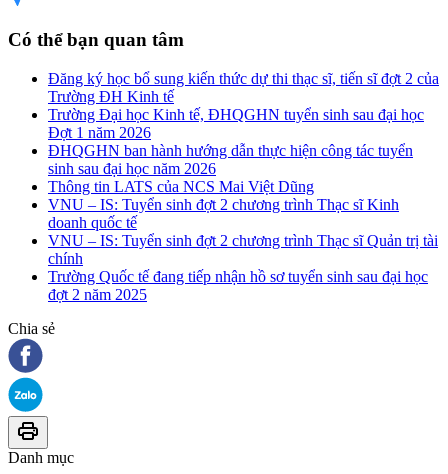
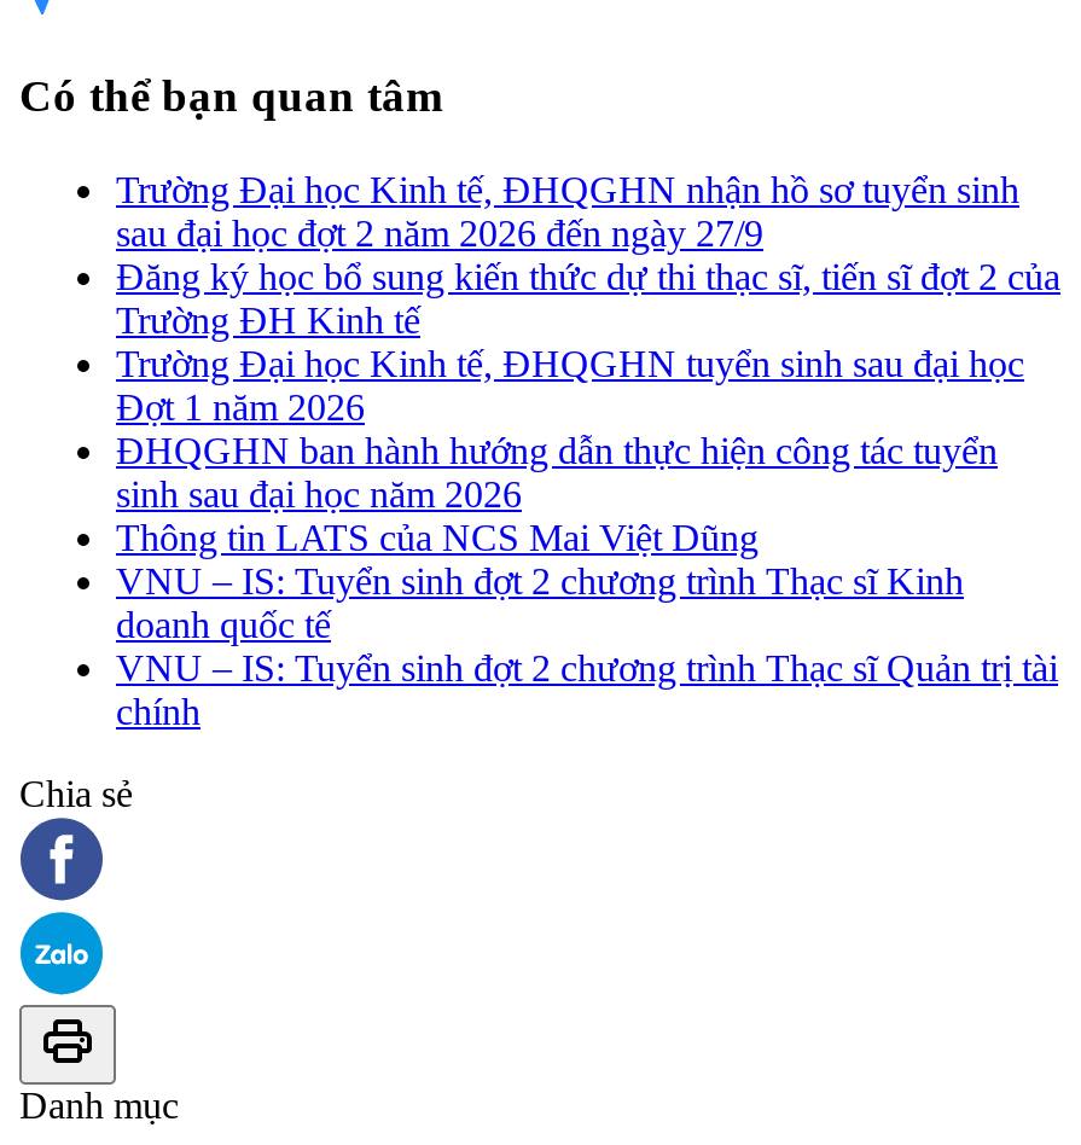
+ Trường Đại học Kinh tế, ĐHQGHN nhận hồ sơ tuyển sinh
+ sau đại học đợt 2 năm 2026 đến ngày 27/9

moved down: Đăng ký học bổ sung kiến thức dự thi thạc sĩ, tiến sĩ đợt 2 của | Trường ĐH Kinh tế | Trường Đại học Kinh tế, ĐHQGHN tuyển sinh sau đại học | ... | VNU – IS: Tuyển sinh đợt 2 chương trình Thạc sĩ Quản trị tài | chính

- Trường Quốc tế đang tiếp nhận hồ sơ tuyển sinh sau đại học
- đợt 2 năm 2025
